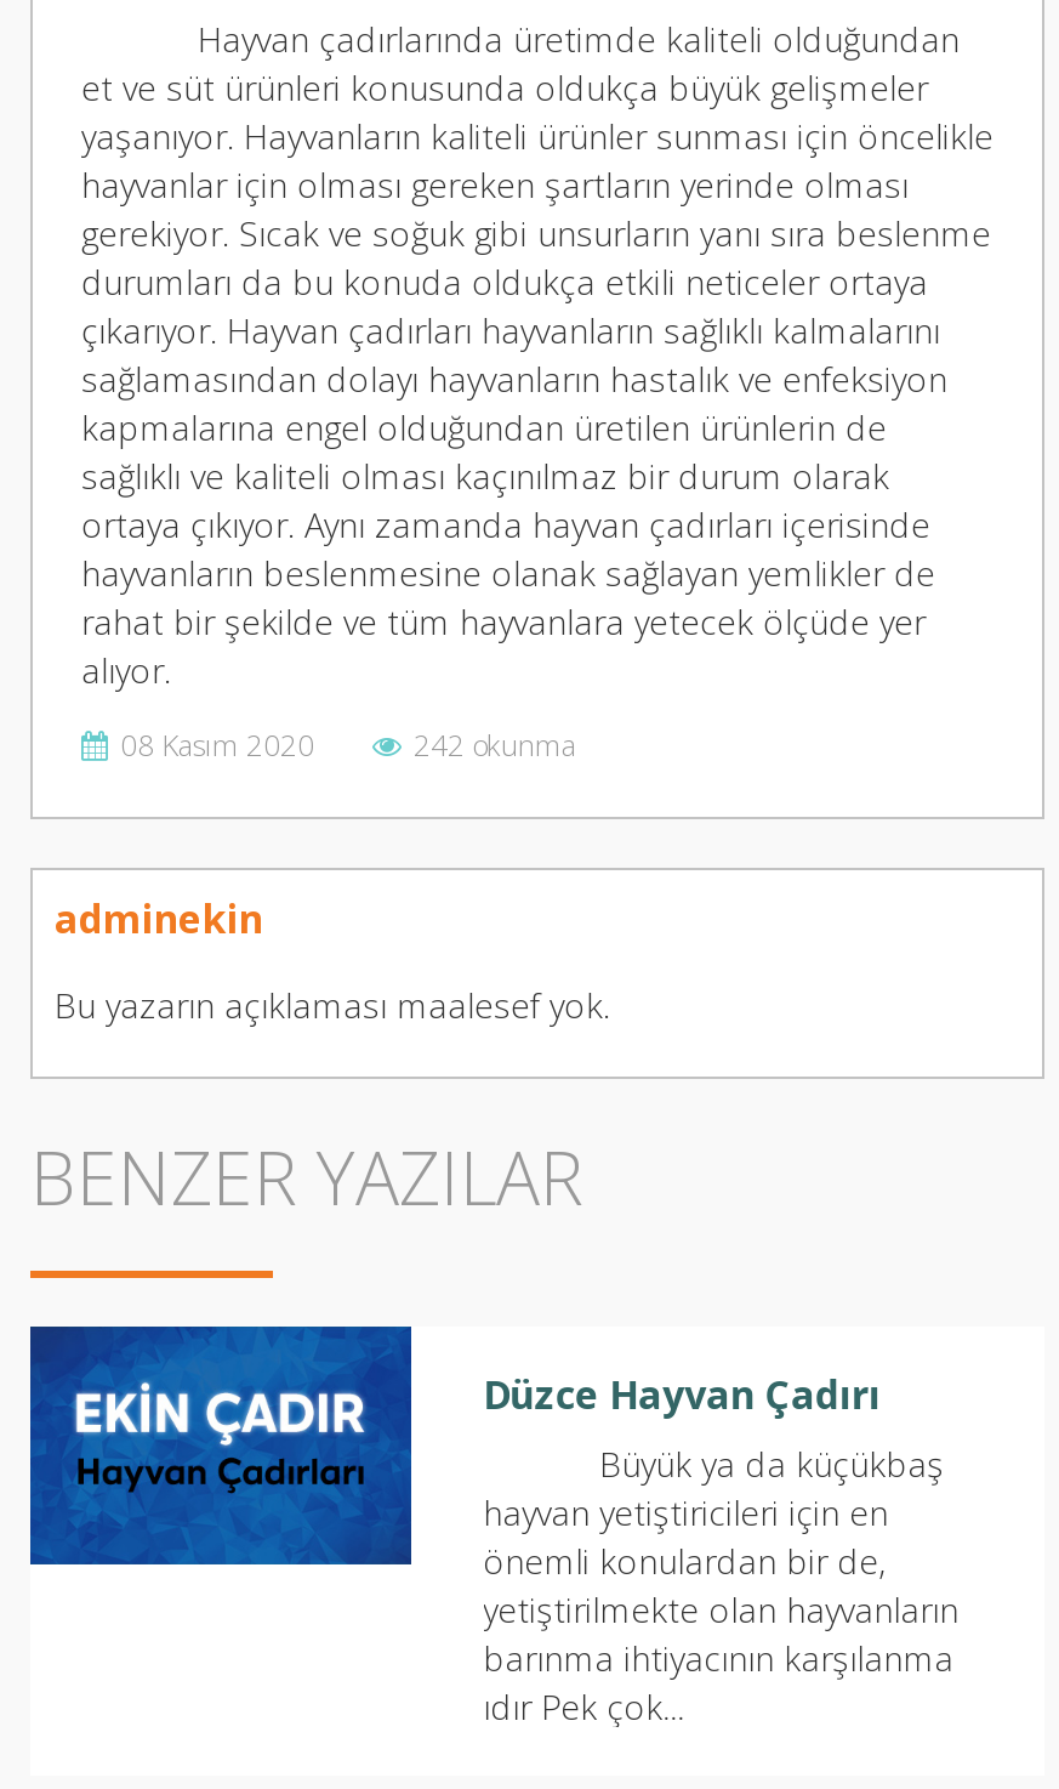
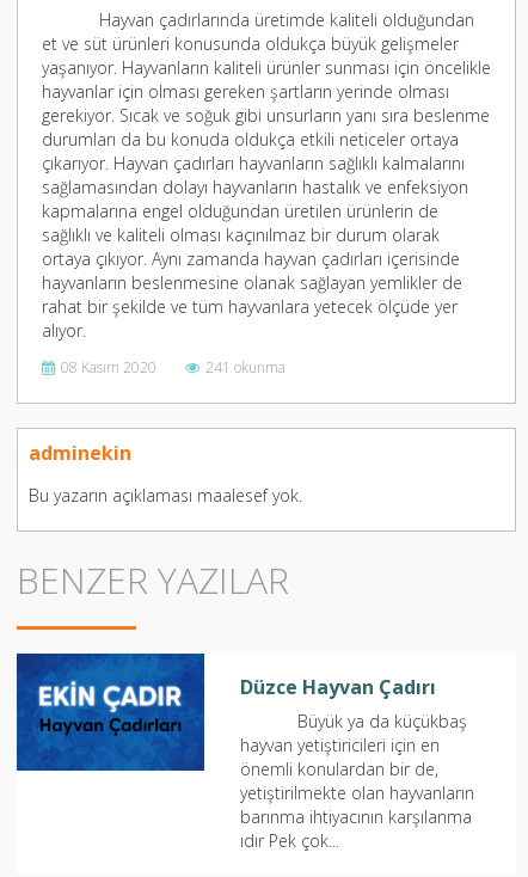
- 242 okunma
+ 241 okunma
